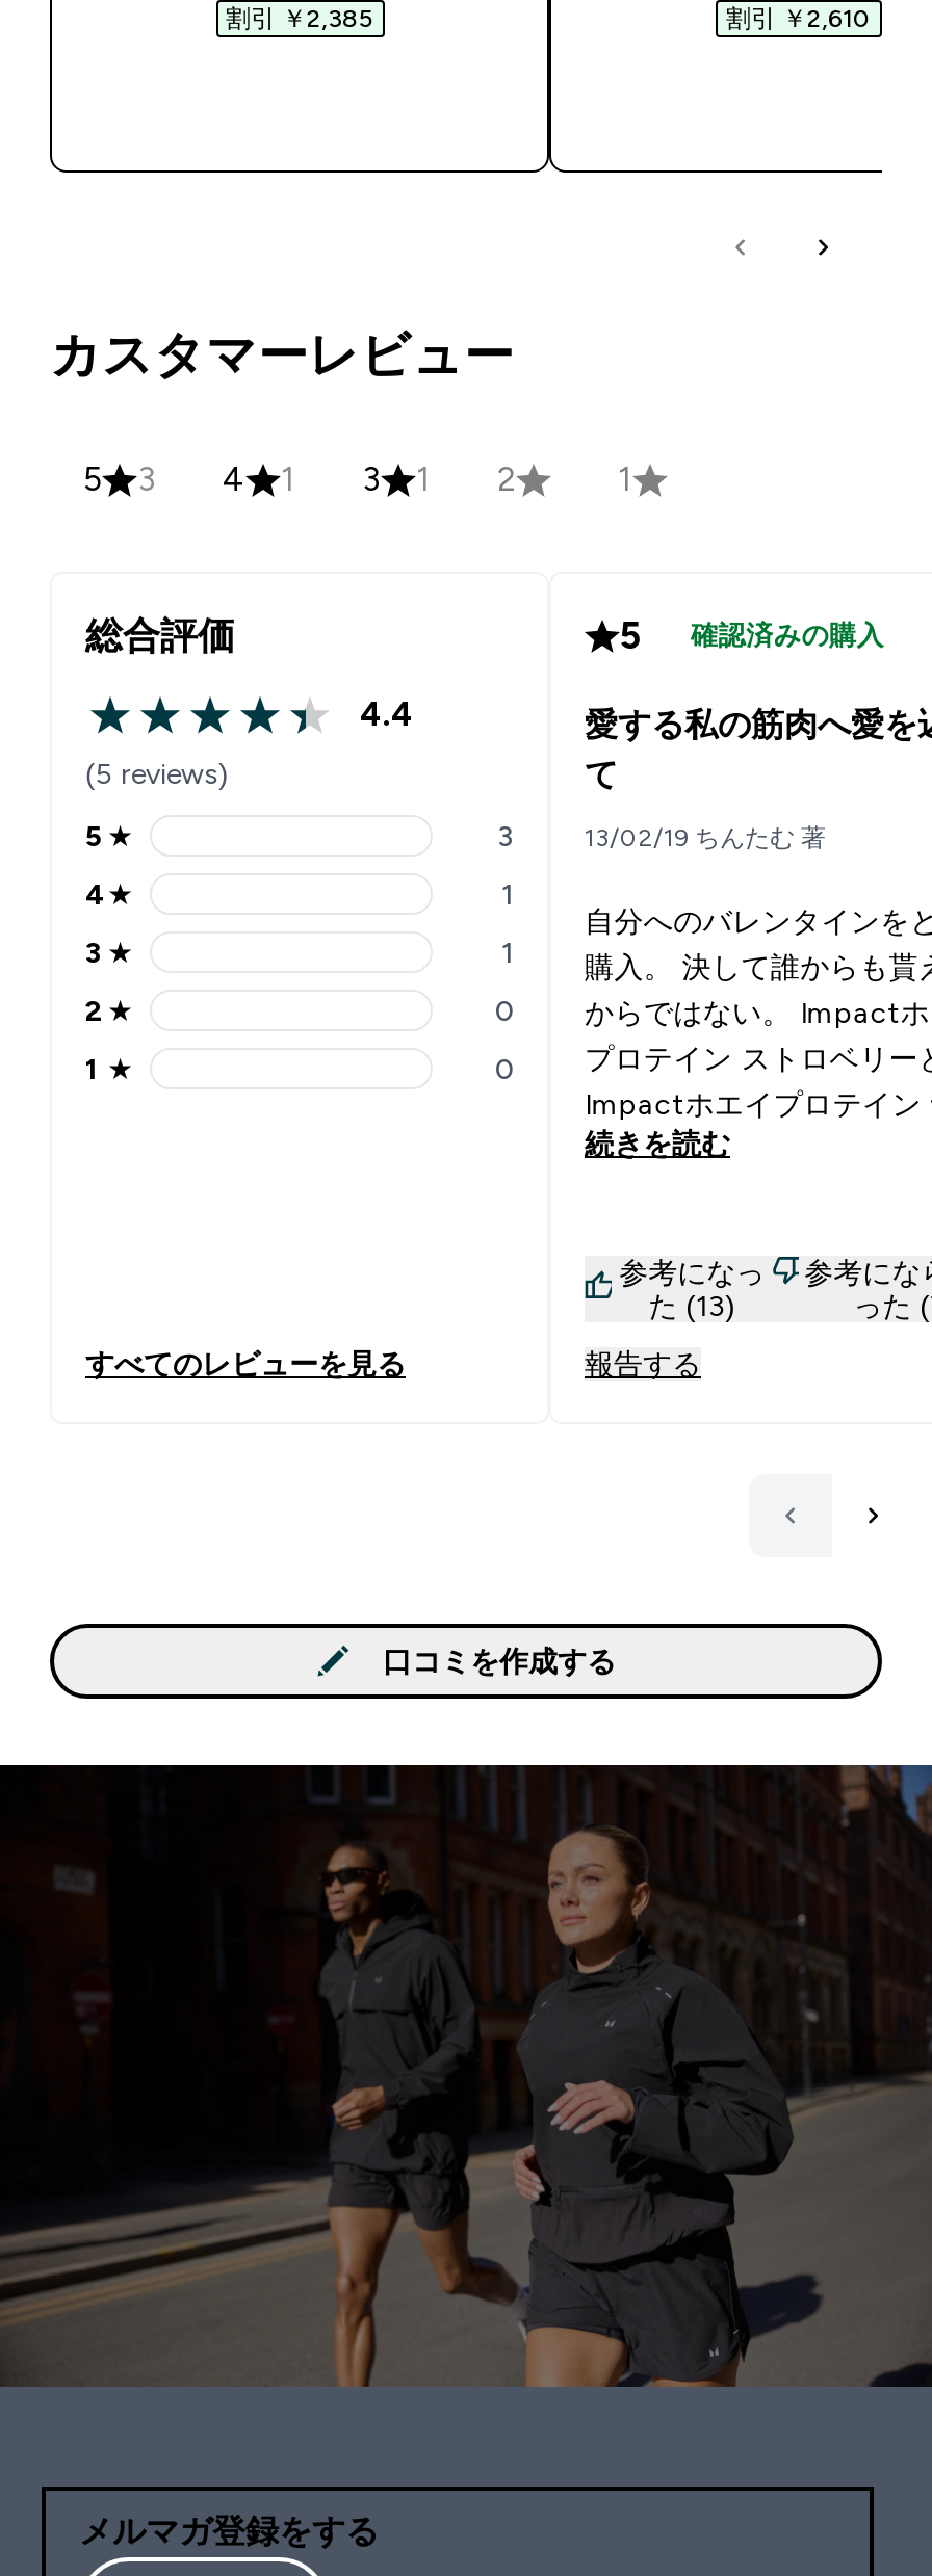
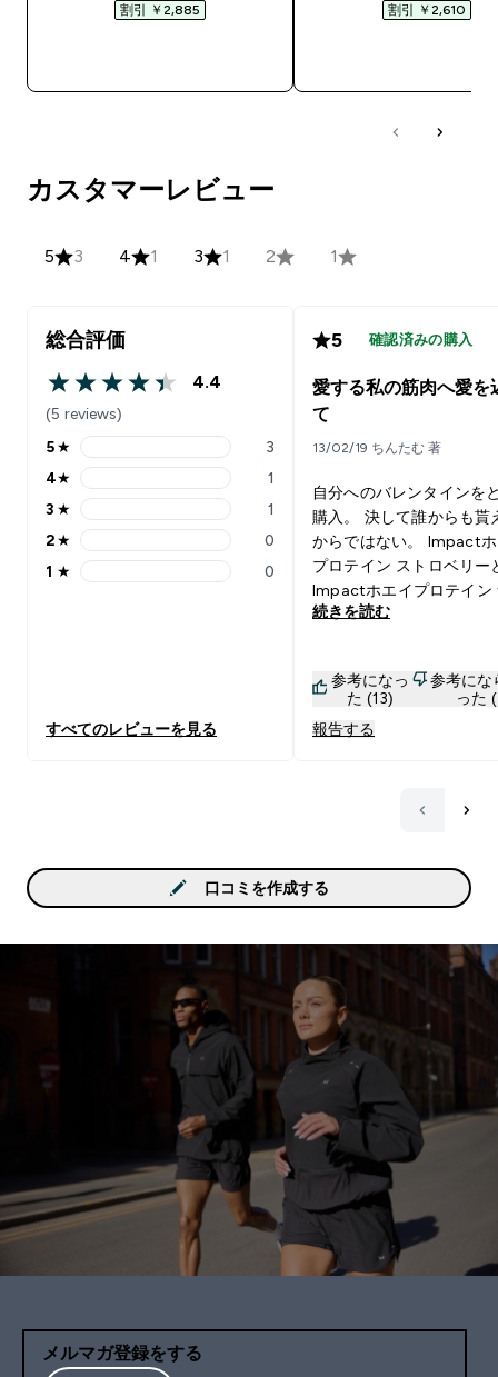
- 割引 ￥2,385
+ 割引 ￥2,885
